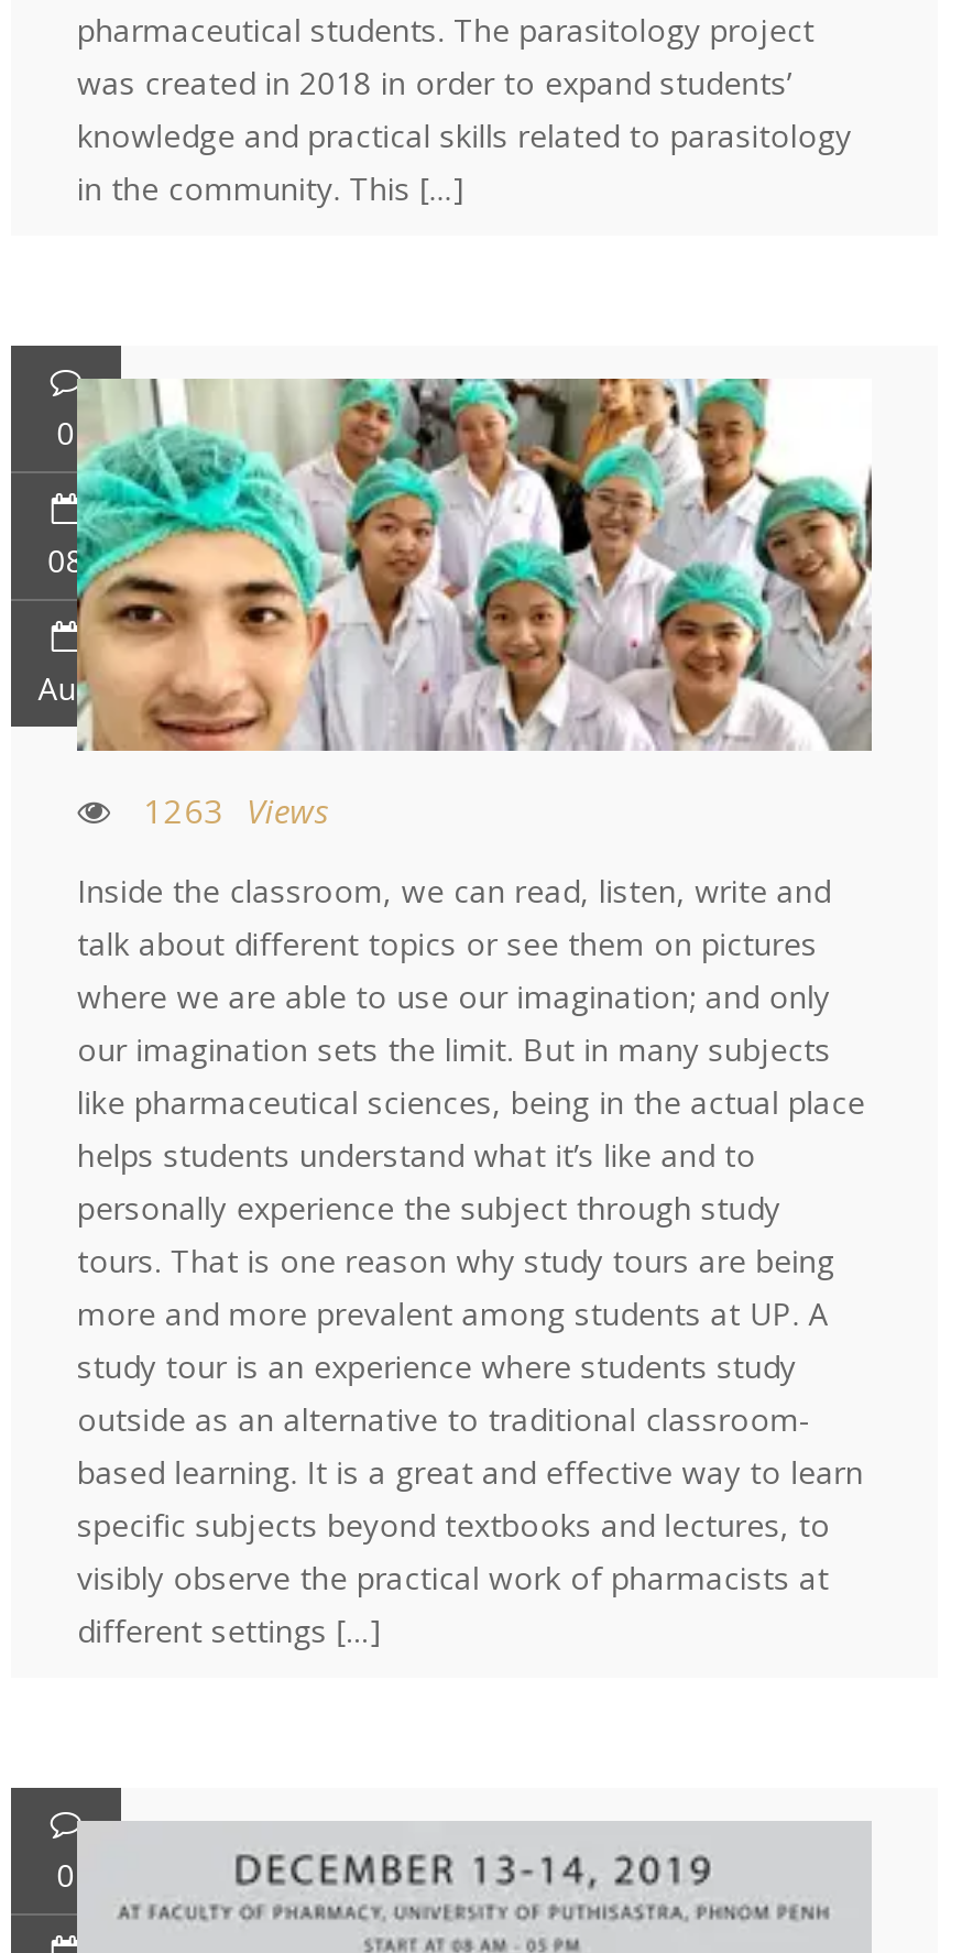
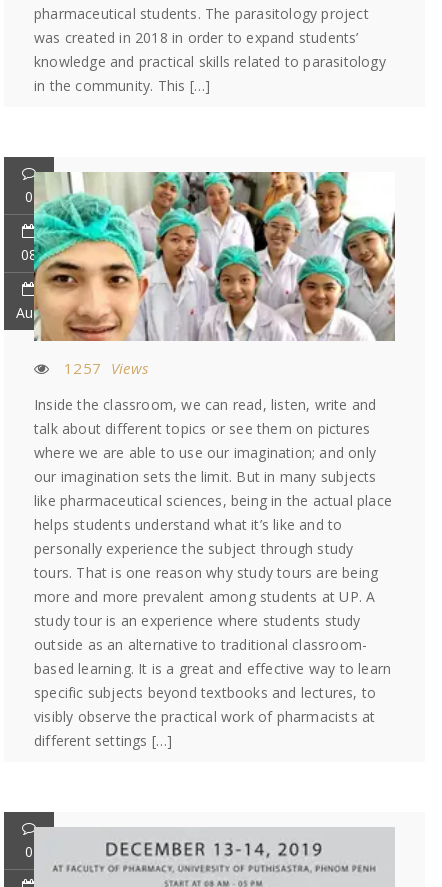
- 1263 Views
+ 1257 Views
